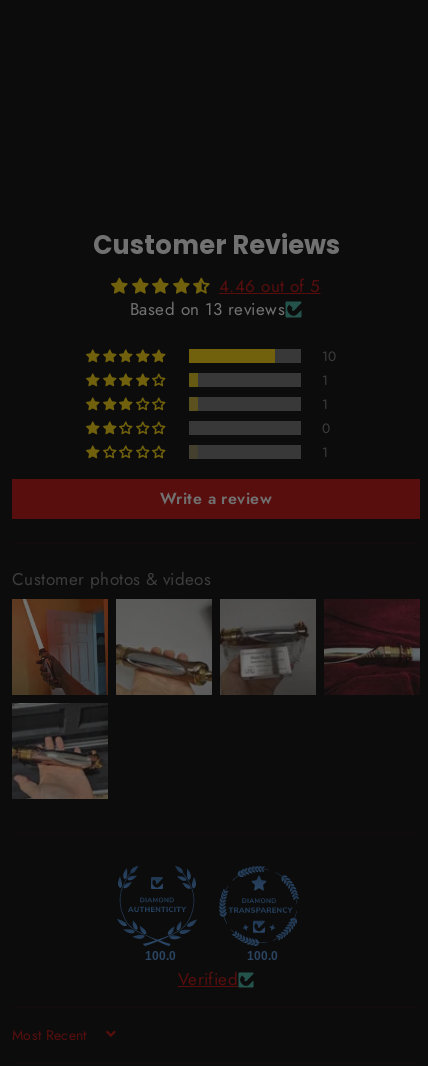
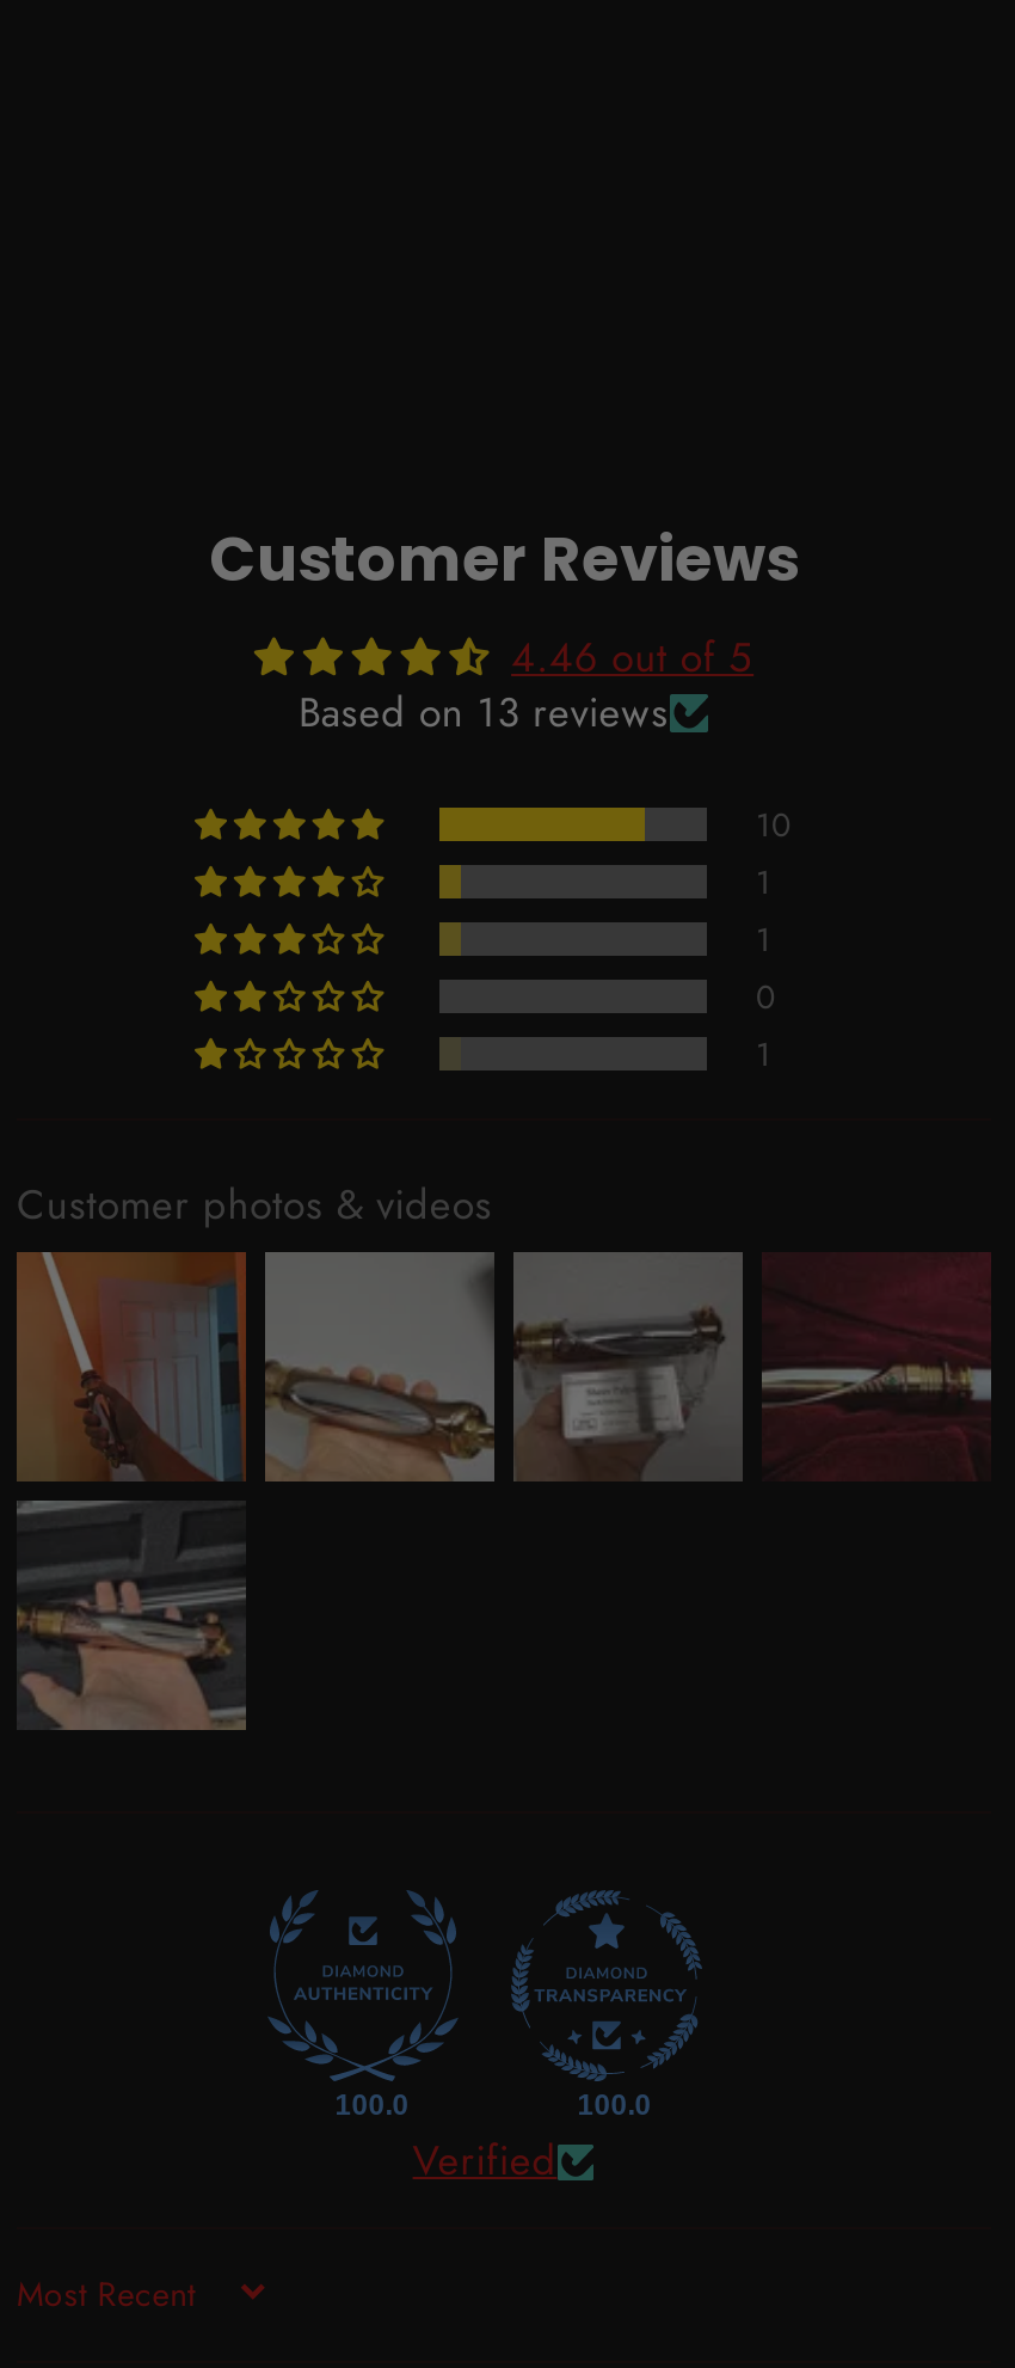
- Write a review
